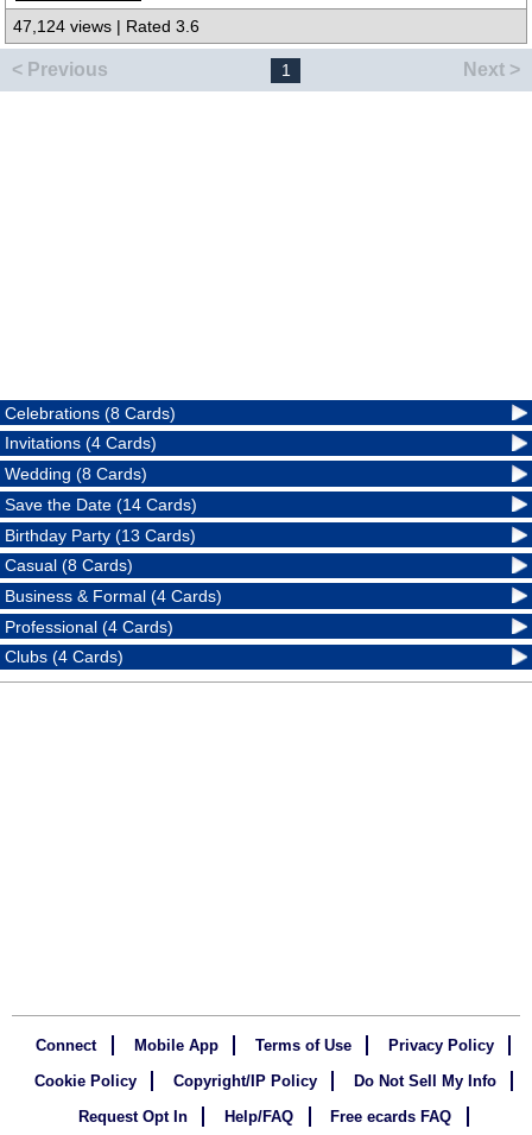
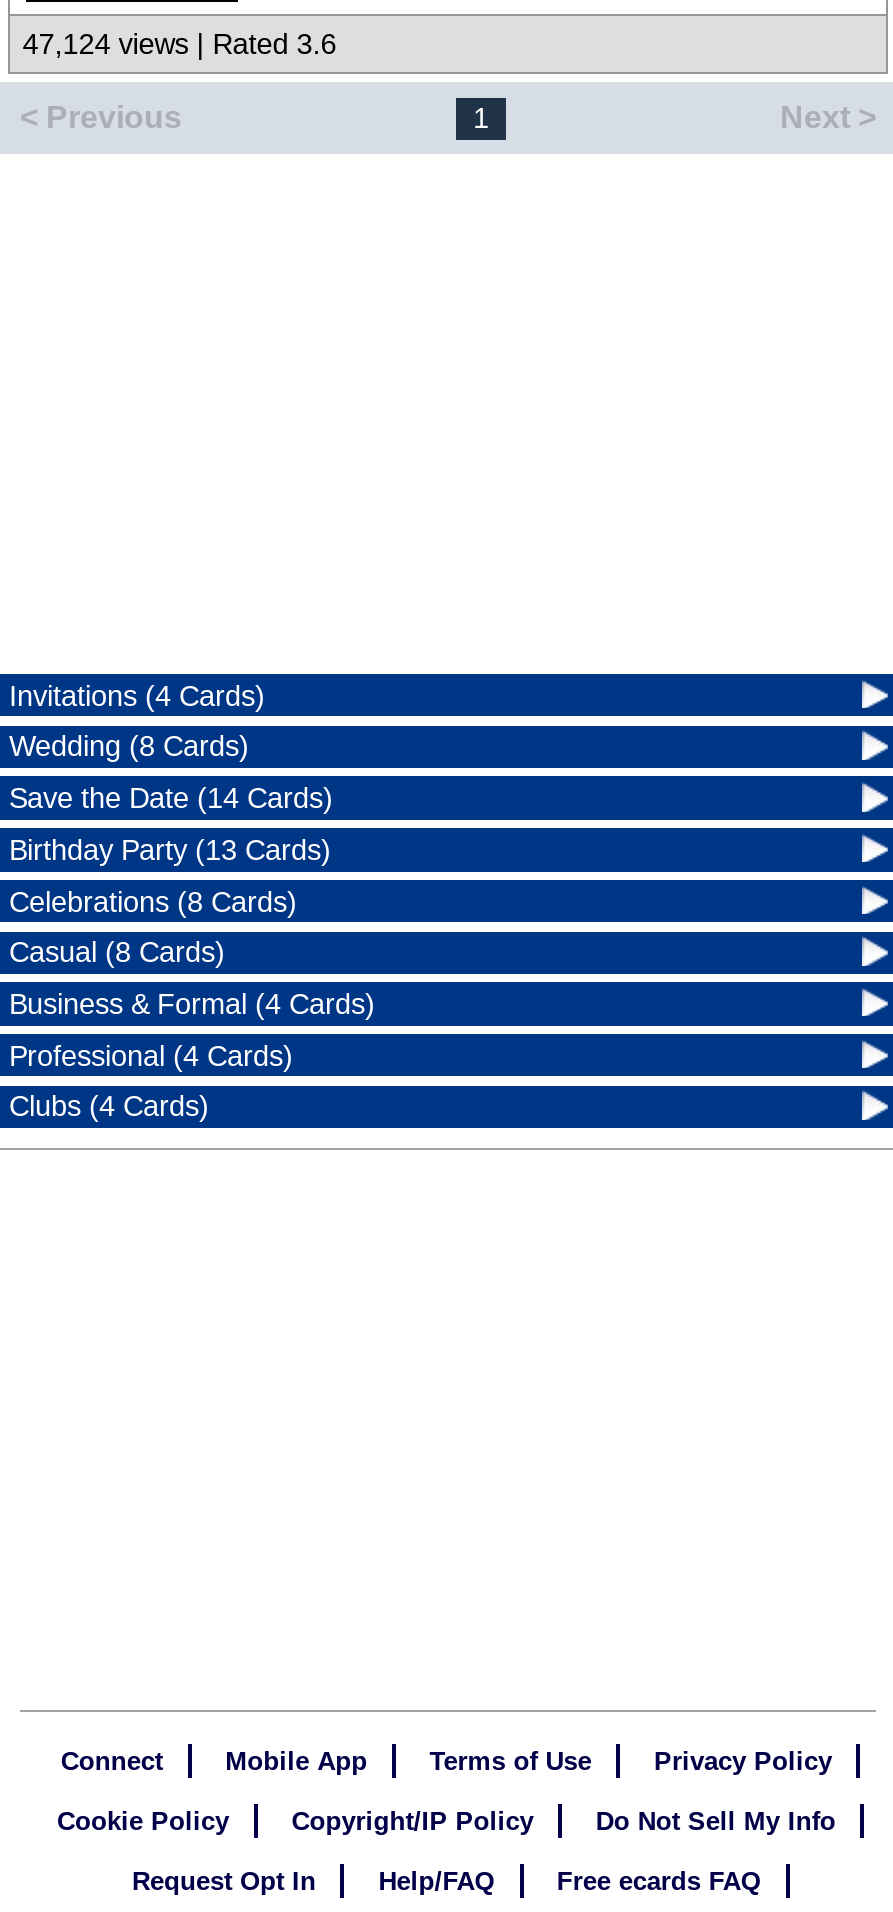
moved down: Celebrations (8 Cards)

moved up: Invitations (4 Cards) | Wedding (8 Cards) | Save the Date (14 Cards) | Birthday Party (13 Cards)
